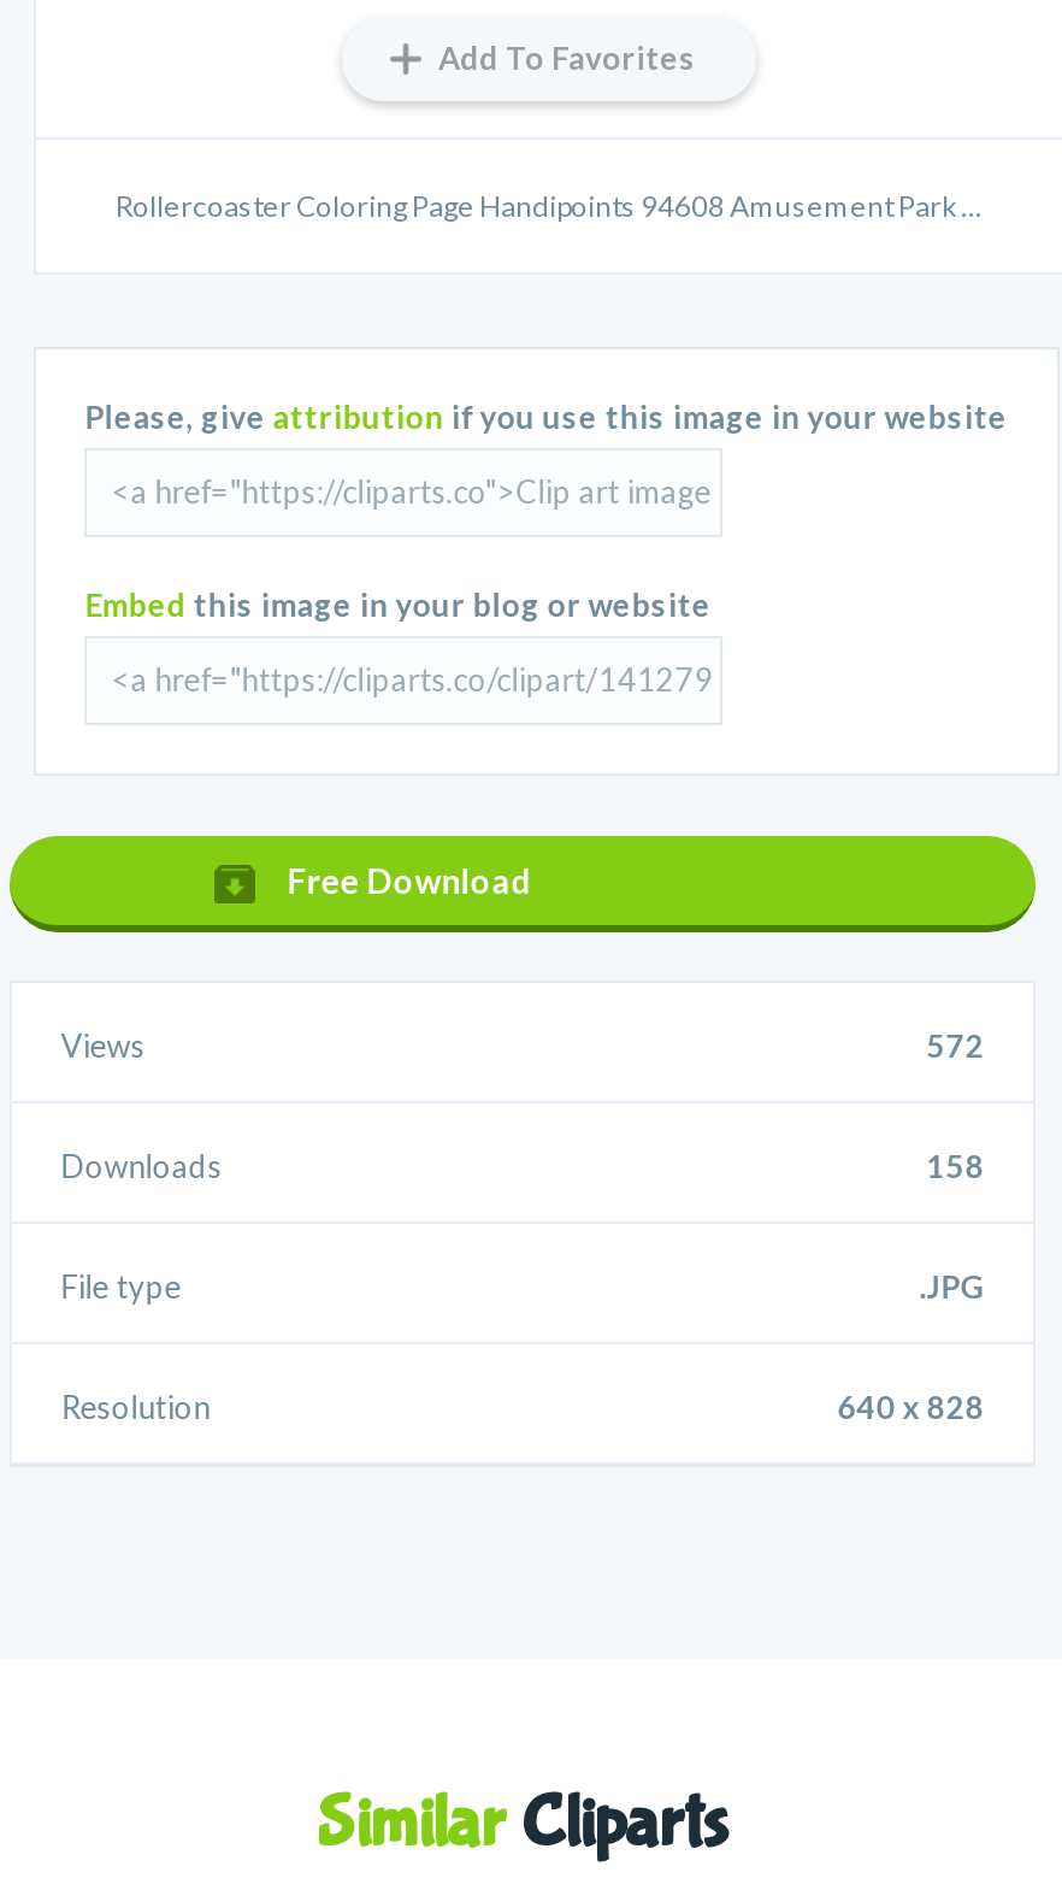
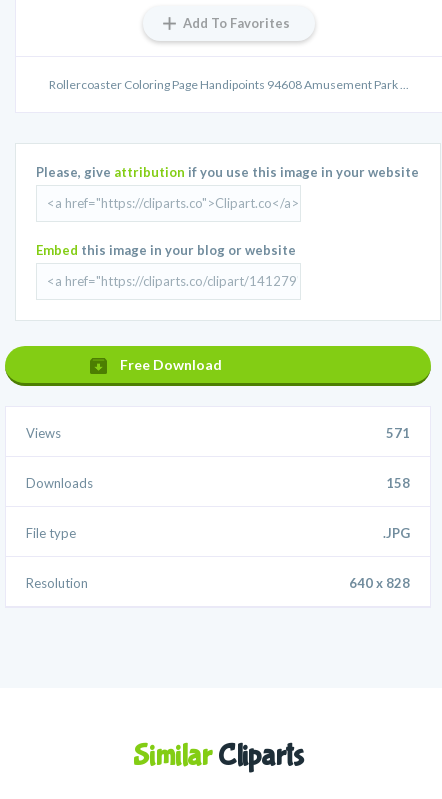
- 572
+ 571
